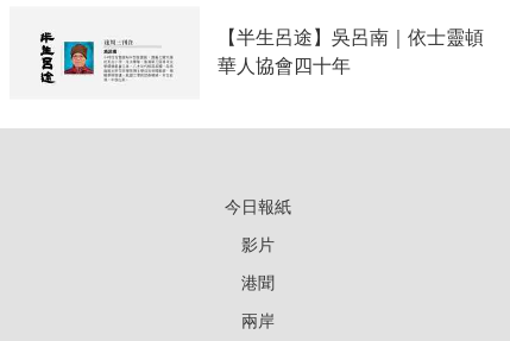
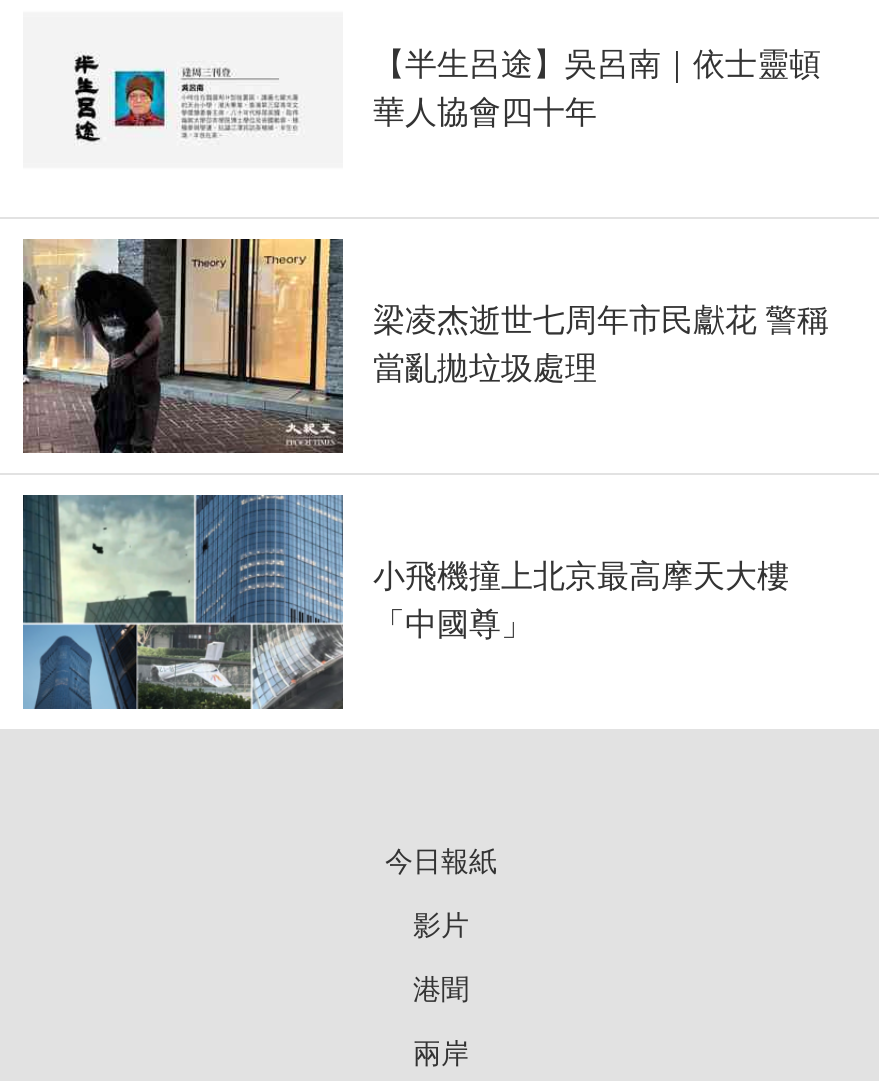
+ [image]
+ 梁凌杰逝世七周年市民獻花 警稱
+ 當亂拋垃圾處理

+ [image]
+ 小飛機撞上北京最高摩天大樓
+ 「中國尊」
